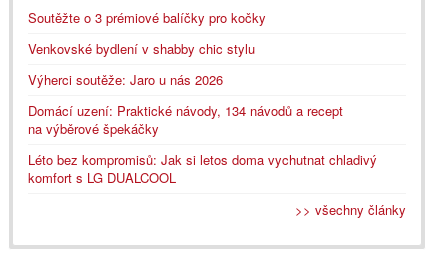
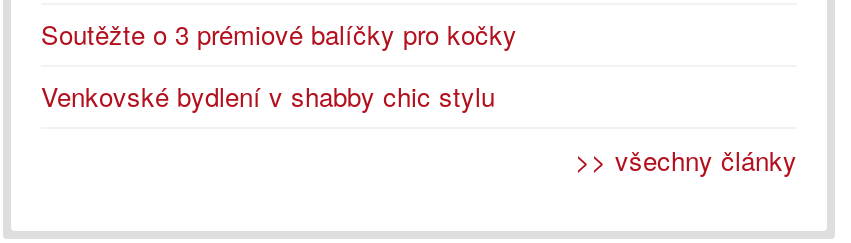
- Výherci soutěže: Jaro u nás 2026
- Domácí uzení: Praktické návody, 134 návodů a recept
- na výběrové špekáčky
- Léto bez kompromisů: Jak si letos doma vychutnat chladivý
- komfort s LG DUALCOOL
